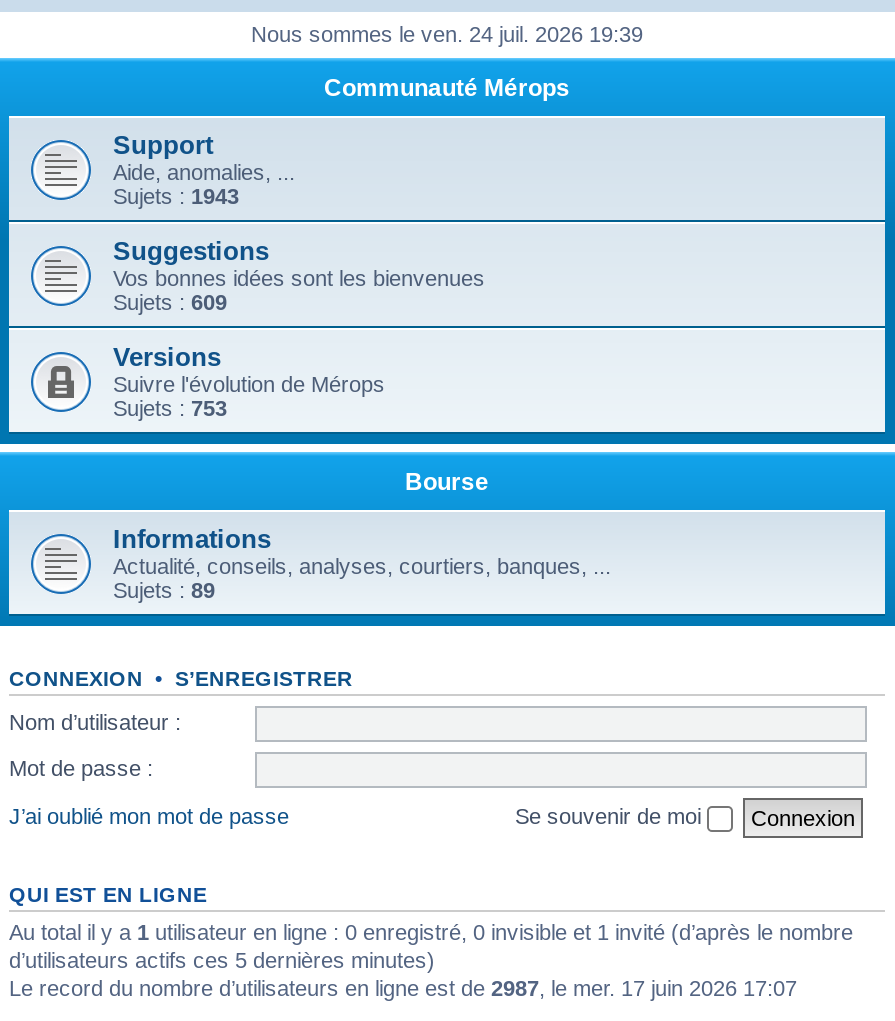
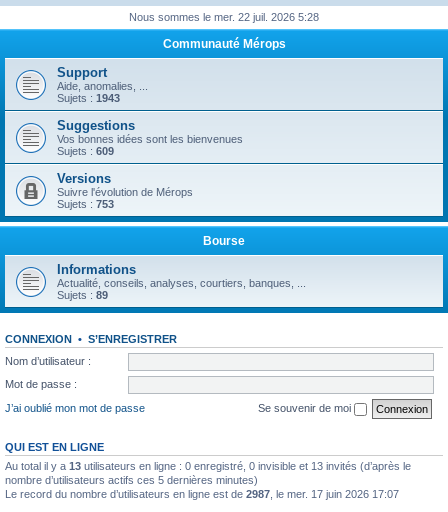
- Nous sommes le ven. 24 juil. 2026 19:39
+ Nous sommes le mer. 22 juil. 2026 5:28

- Au total il y a 1 utilisateur en ligne : 0 enregistré, 0 invisible et 1 invité (d’après le nombre
- d’utilisateurs actifs ces 5 dernières minutes)
+ Au total il y a 13 utilisateurs en ligne : 0 enregistré, 0 invisible et 13 invités (d’après le
+ nombre d’utilisateurs actifs ces 5 dernières minutes)
